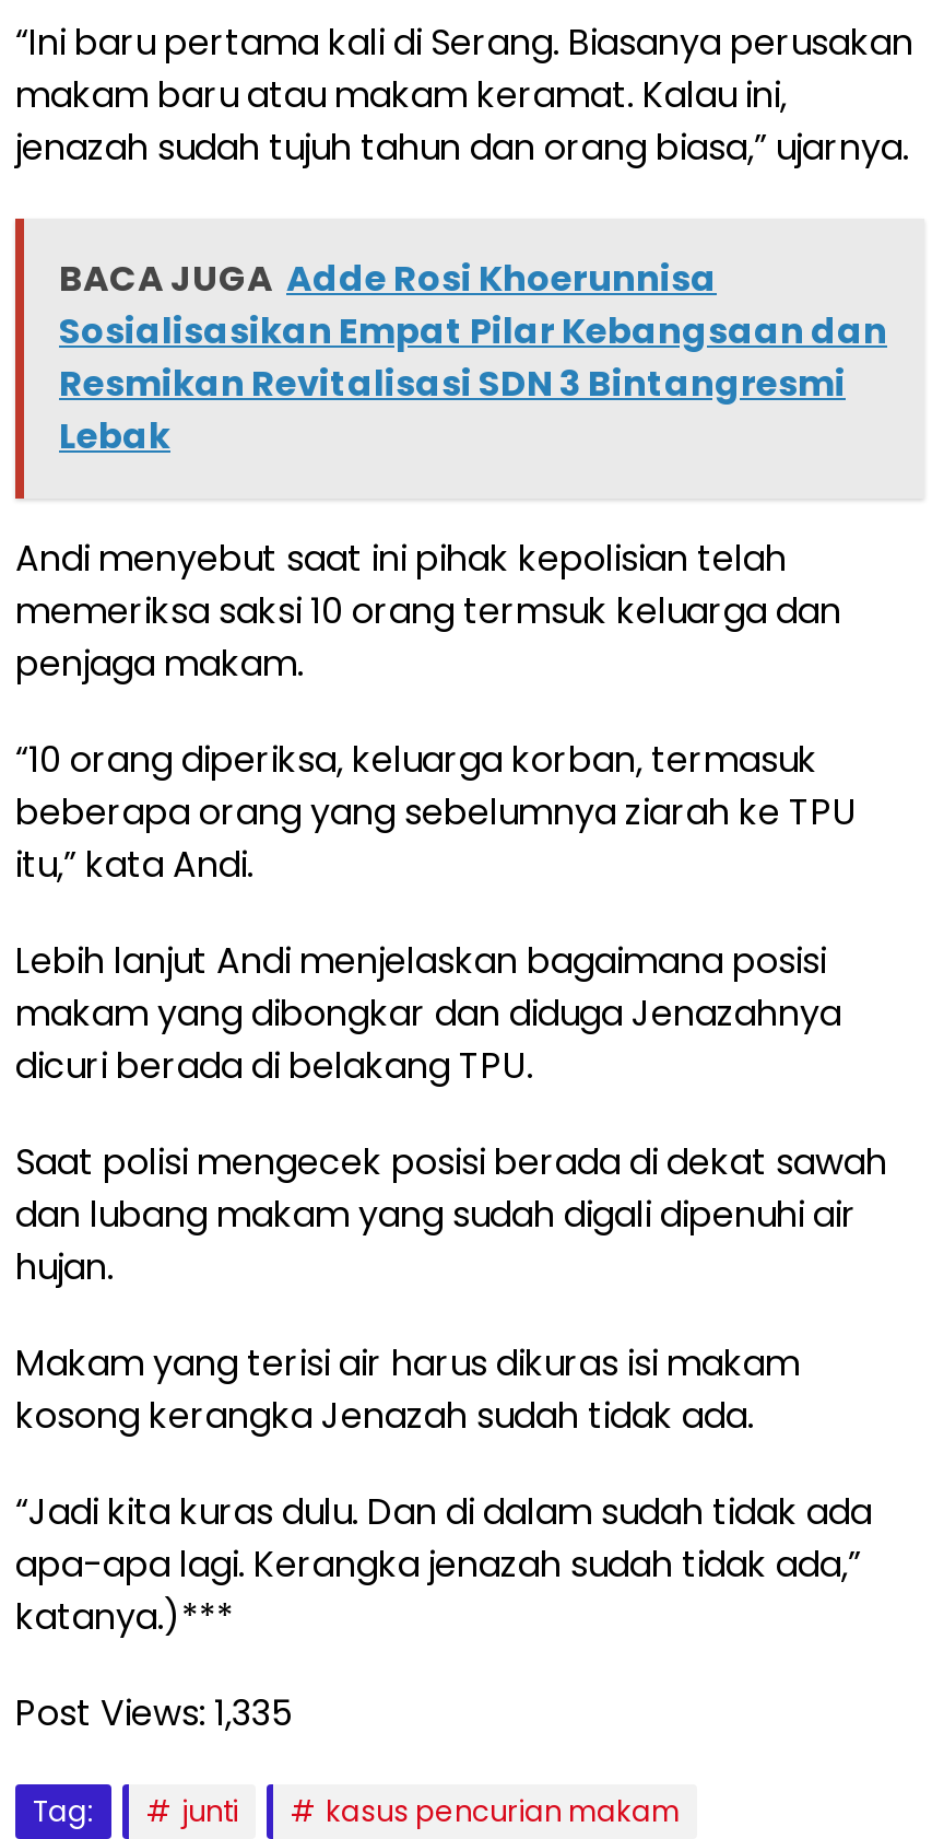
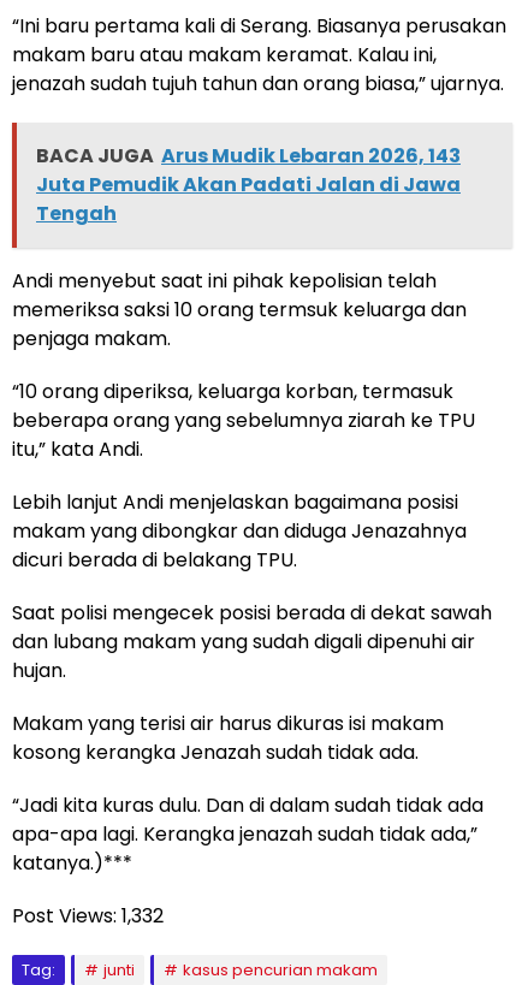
- BACA JUGA Adde Rosi Khoerunnisa
- Sosialisasikan Empat Pilar Kebangsaan dan
- Resmikan Revitalisasi SDN 3 Bintangresmi
- Lebak
+ BACA JUGA Arus Mudik Lebaran 2026, 143
+ Juta Pemudik Akan Padati Jalan di Jawa
+ Tengah

- Post Views: 1,335
+ Post Views: 1,332
